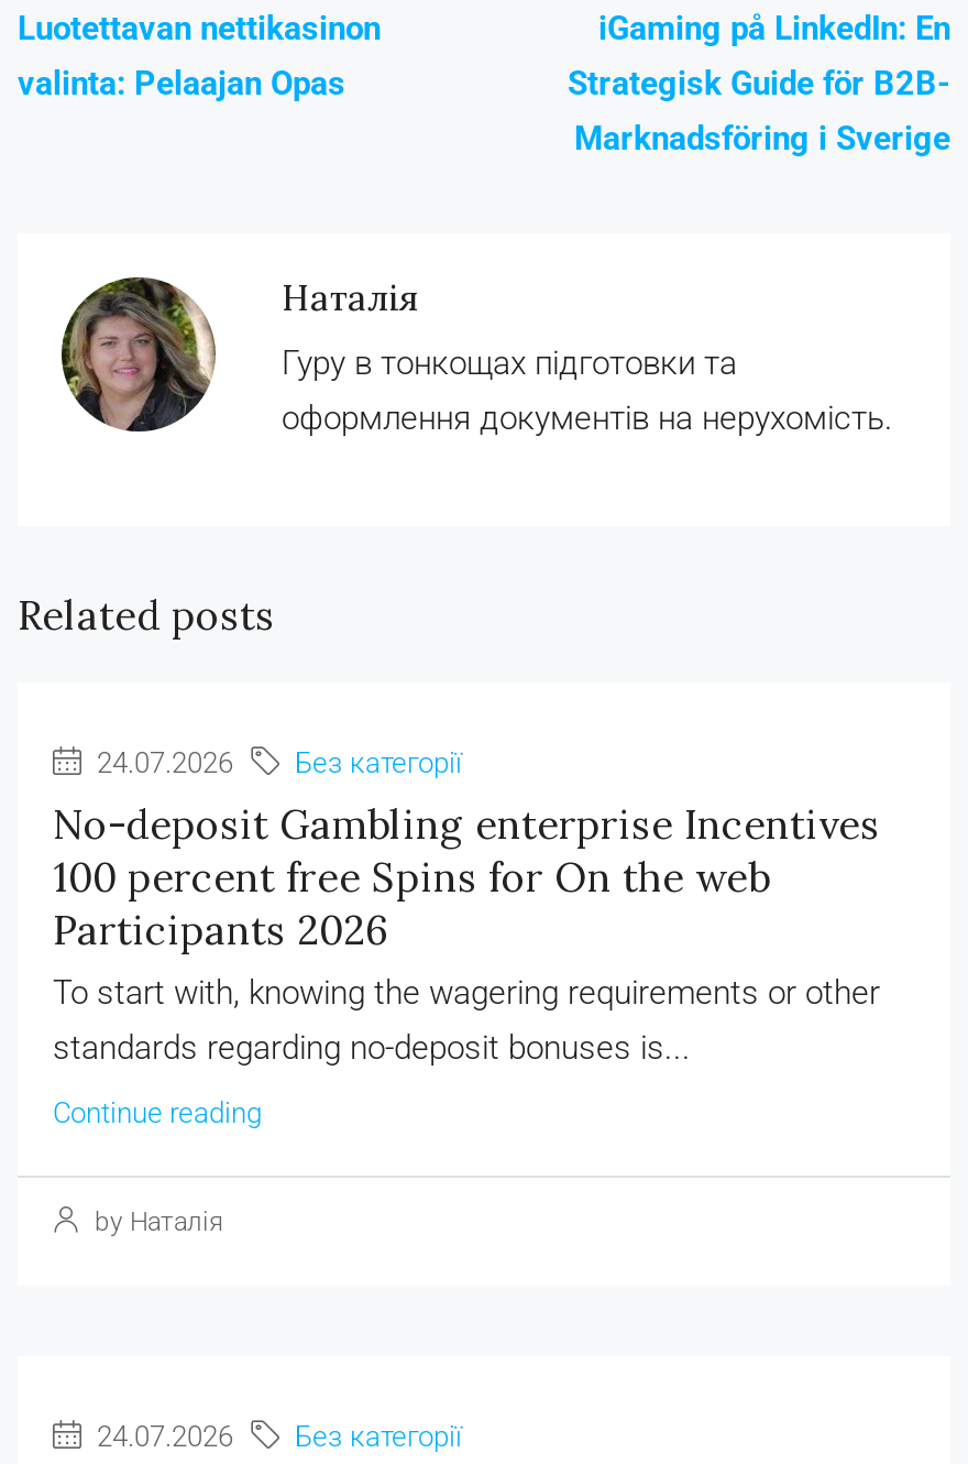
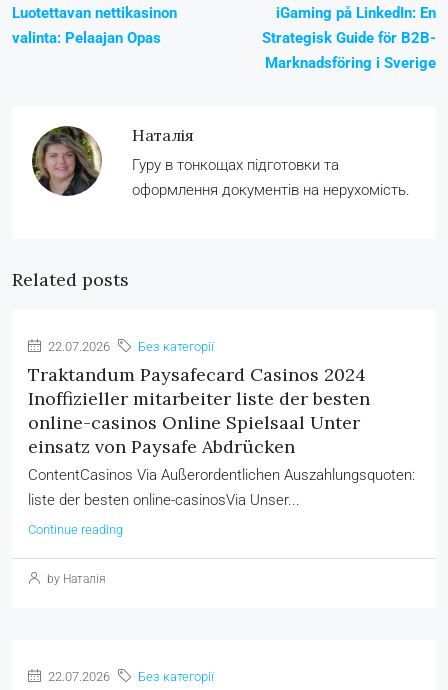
- 24.07.2026 Без категорії
+ 22.07.2026 Без категорії

- No-deposit Gambling enterprise Incentives
- 100 percent free Spins for On the web
- Participants 2026
- To start with, knowing the wagering requirements or other
- standards regarding no-deposit bonuses is...
+ Traktandum Paysafecard Casinos 2024
+ Inoffizieller mitarbeiter liste der besten
+ online-casinos Online Spielsaal Unter
+ einsatz von Paysafe Abdrücken
+ ContentCasinos Via Außerordentlichen Auszahlungsquoten:
+ liste der besten online-casinosVia Unser...

- 24.07.2026 Без категорії
+ 22.07.2026 Без категорії
